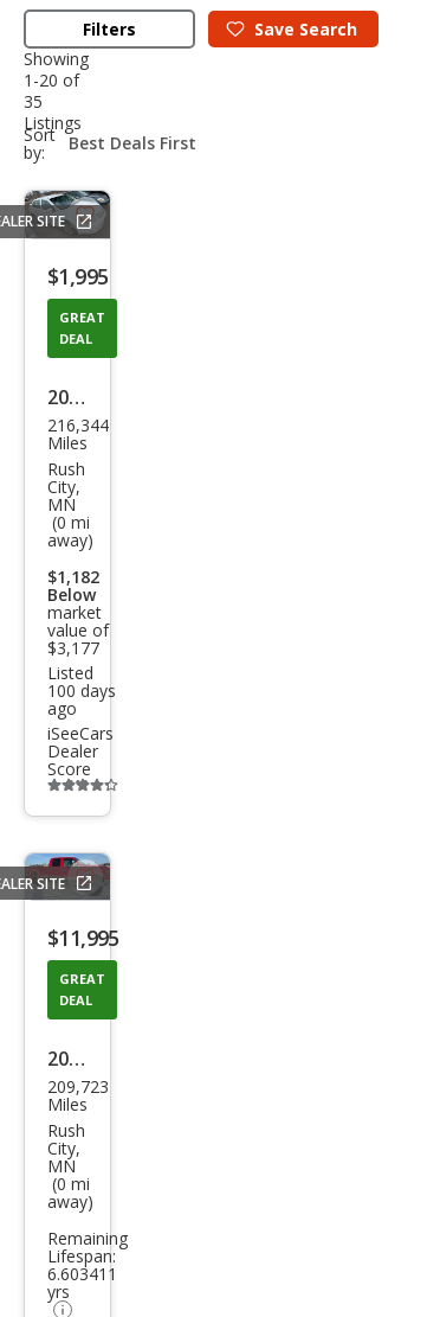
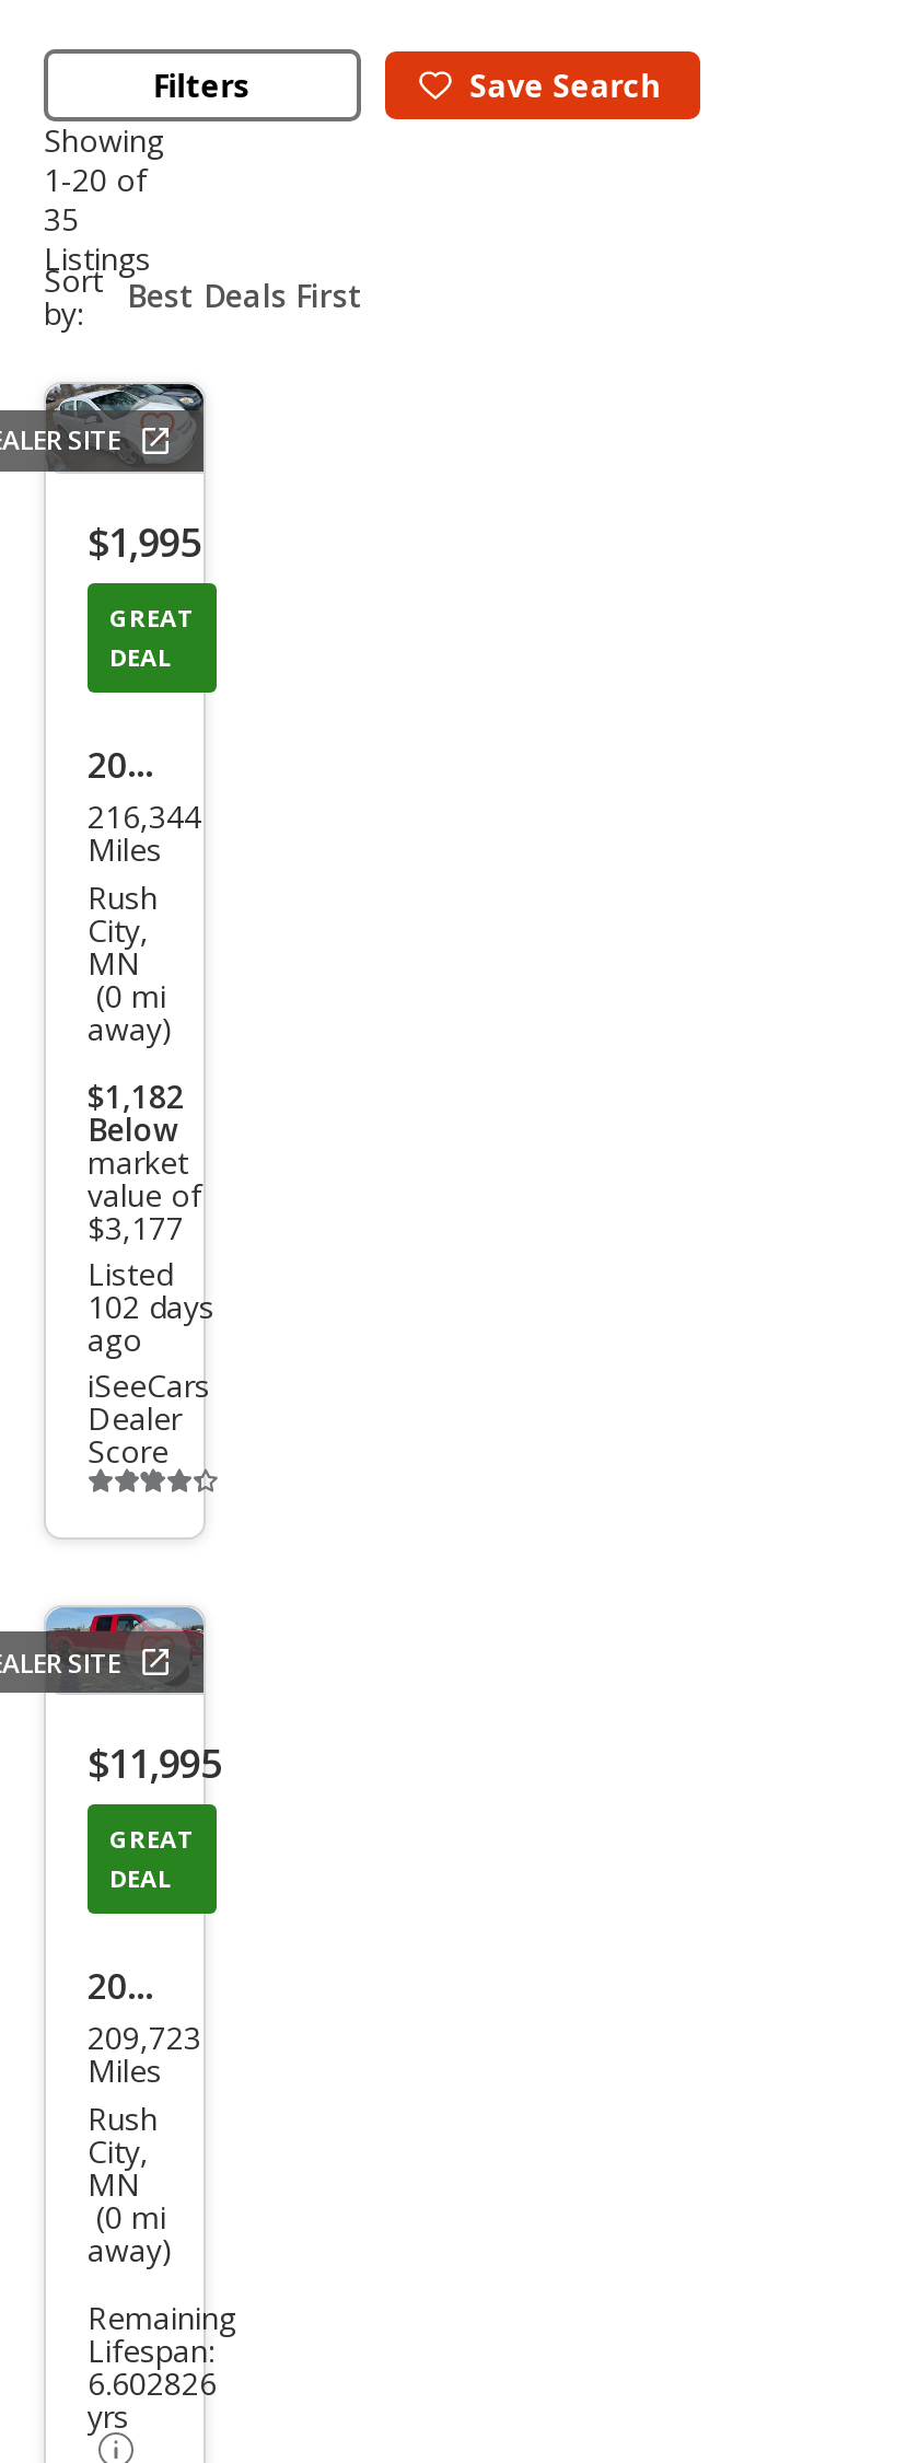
- 100 days
+ 102 days

- 6.603411
+ 6.602826
